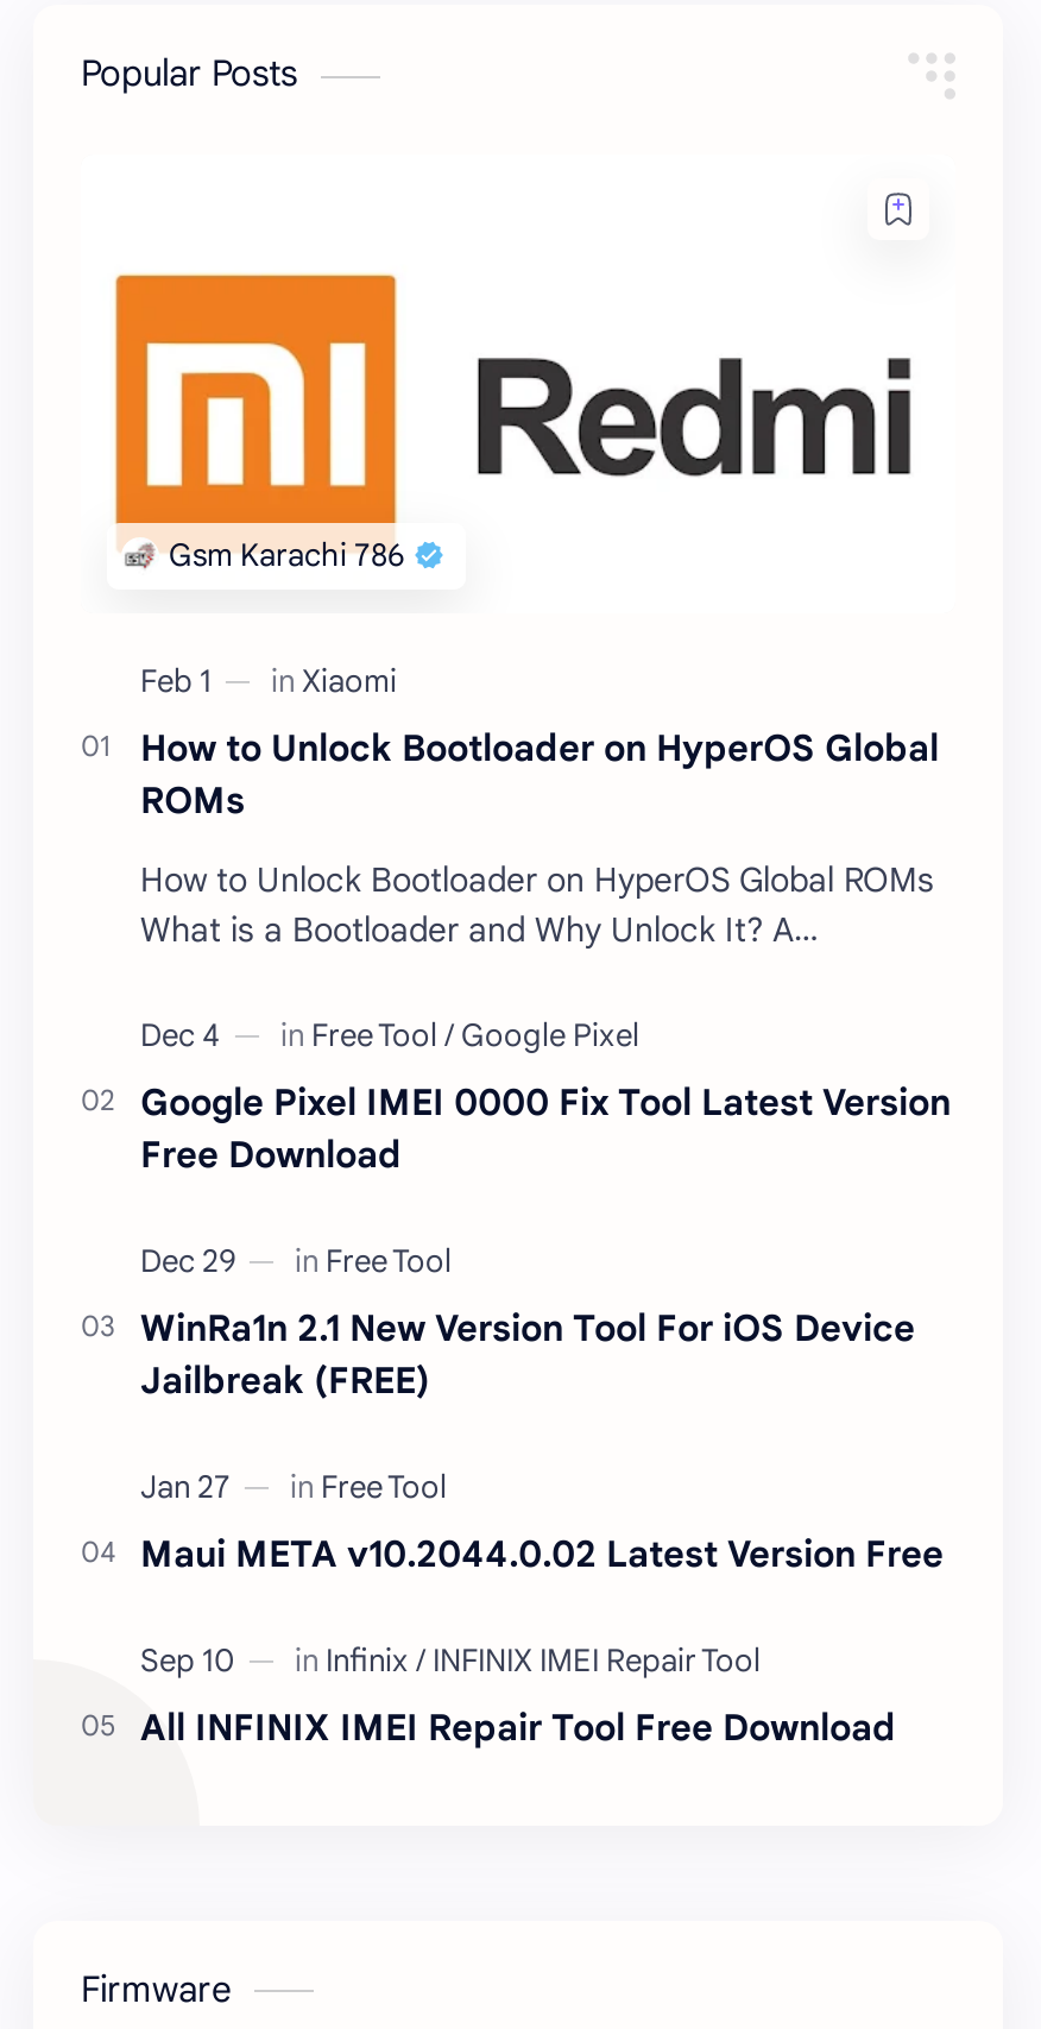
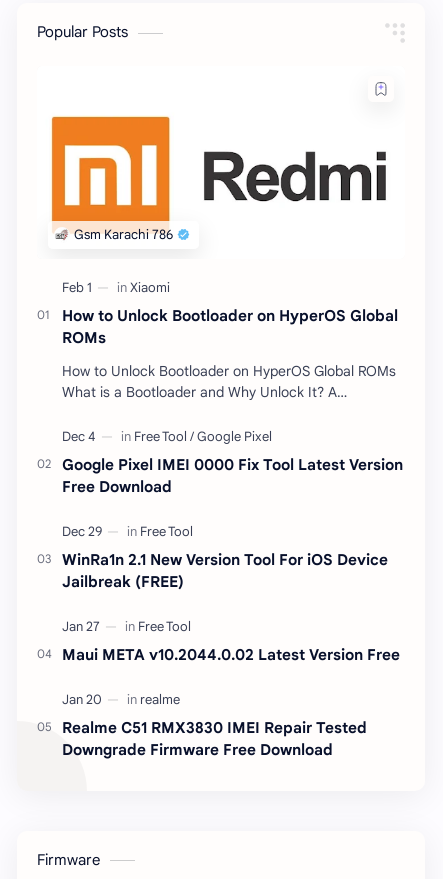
- All INFINIX IMEI Repair Tool Free Download
+ Realme C51 RMX3830 IMEI Repair Tested
+ Downgrade Firmware Free Download
